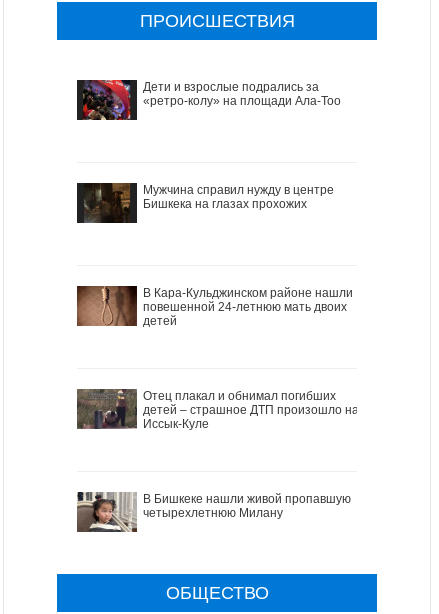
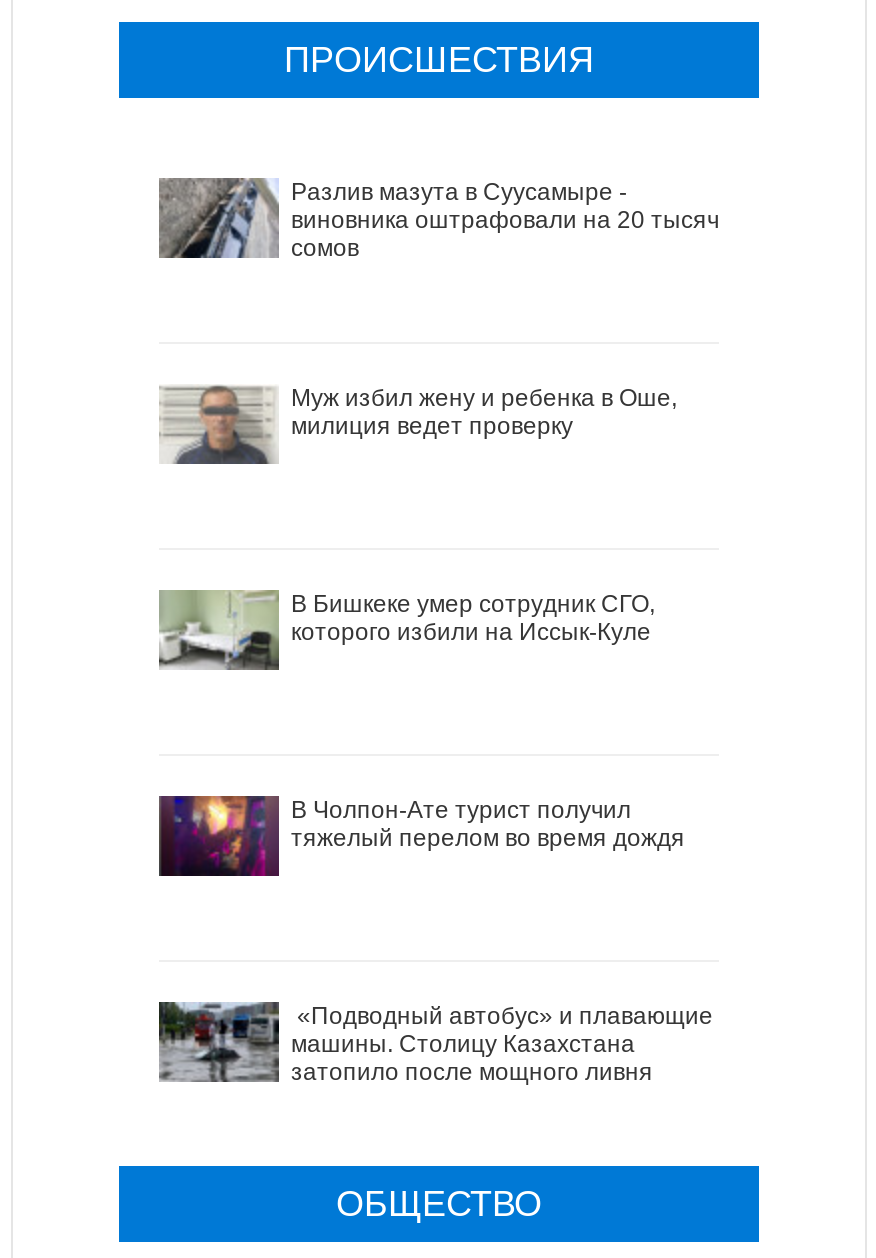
- [image]
- Дети и взрослые подрались за
- «ретро-колу» на площади Ала-Тоо
+ [image]
+ Разлив мазута в Суусамыре -
+ виновника оштрафовали на 20 тысяч
+ сомов

- [image]
- Мужчина справил нужду в центре
- Бишкека на глазах прохожих
+ [image]
+ Муж избил жену и ребенка в Оше,
+ милиция ведет проверку

- [image]
- В Кара-Кульджинском районе нашли
- повешенной 24-летнюю мать двоих
- детей
+ [image]
+ В Бишкеке умер сотрудник СГО,
+ которого избили на Иссык-Куле

- [image]
- Отец плакал и обнимал погибших
- детей – страшное ДТП произошло на
- Иссык-Куле
+ [image]
+ В Чолпон-Ате турист получил
+ тяжелый перелом во время дождя

- [image]
- В Бишкеке нашли живой пропавшую
- четырехлетнюю Милану
+ [image]
+ «Подводный автобус» и плавающие
+ машины. Столицу Казахстана
+ затопило после мощного ливня
